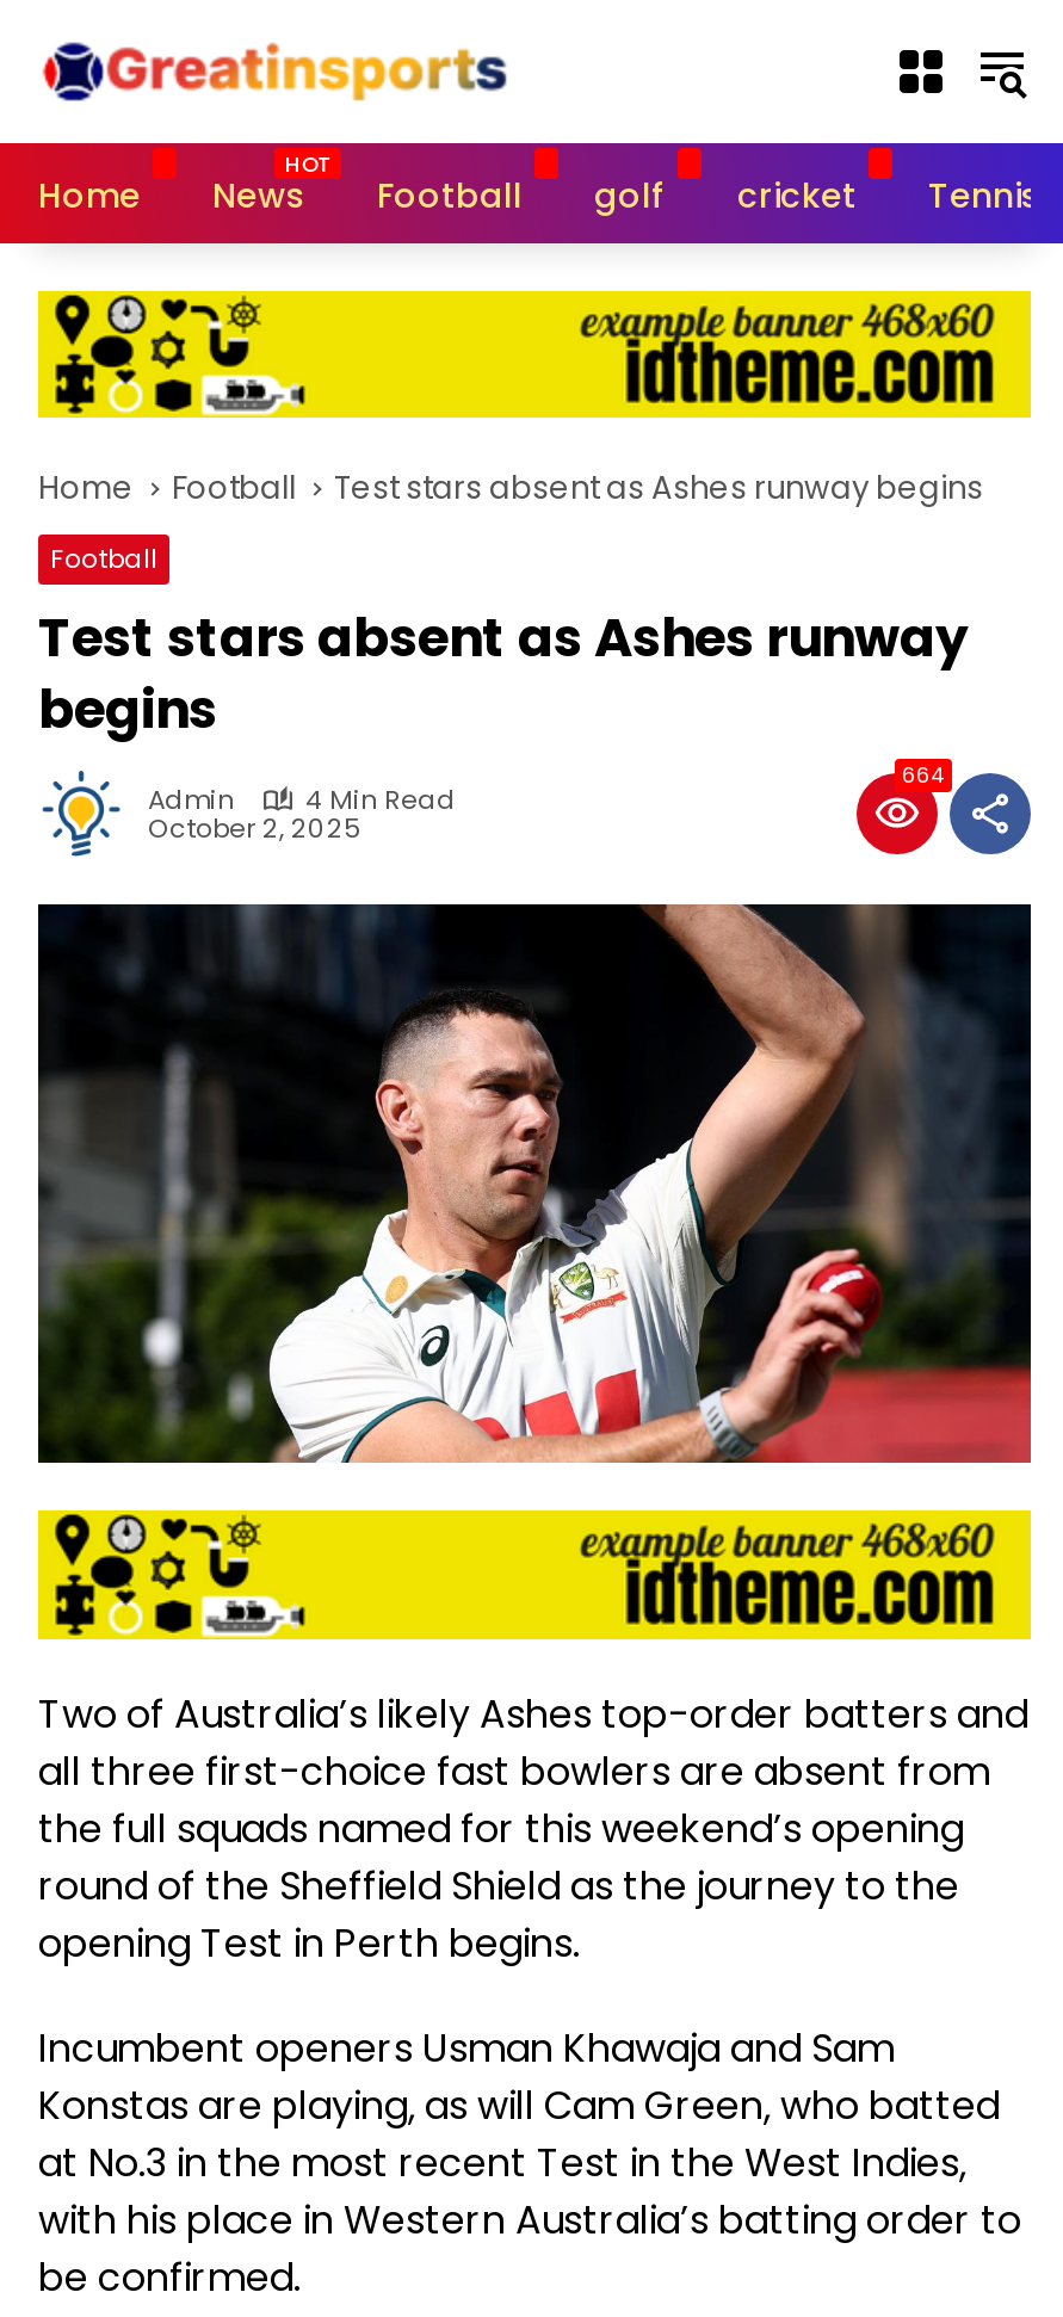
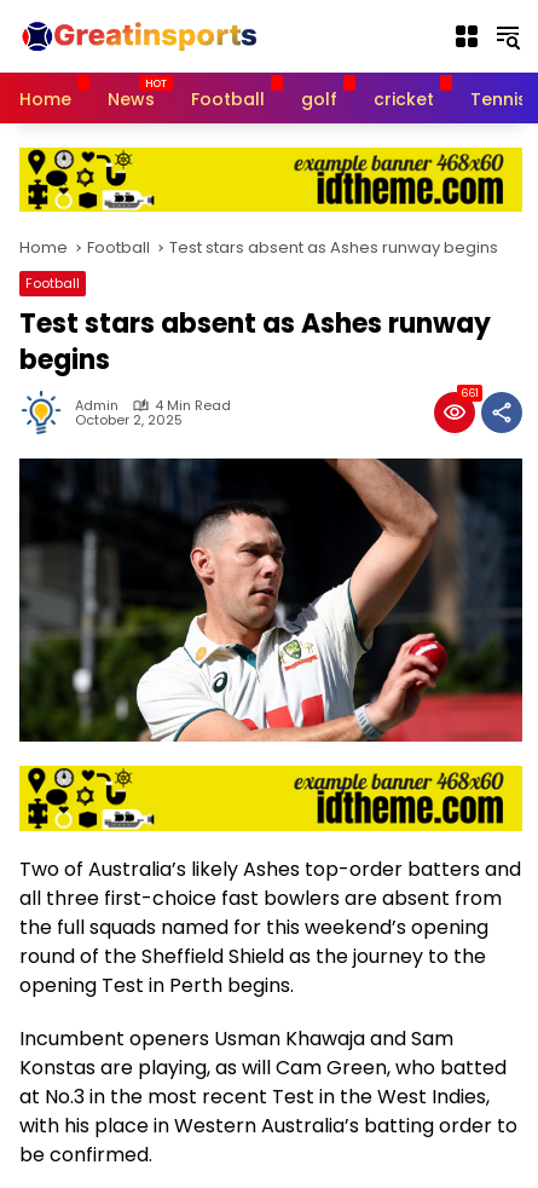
- 664
+ 661
